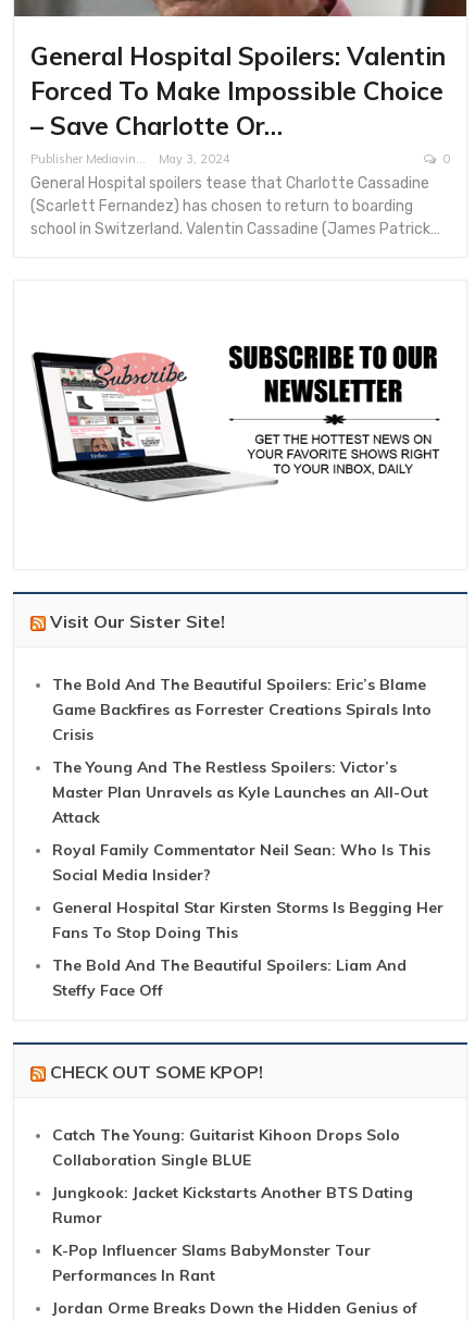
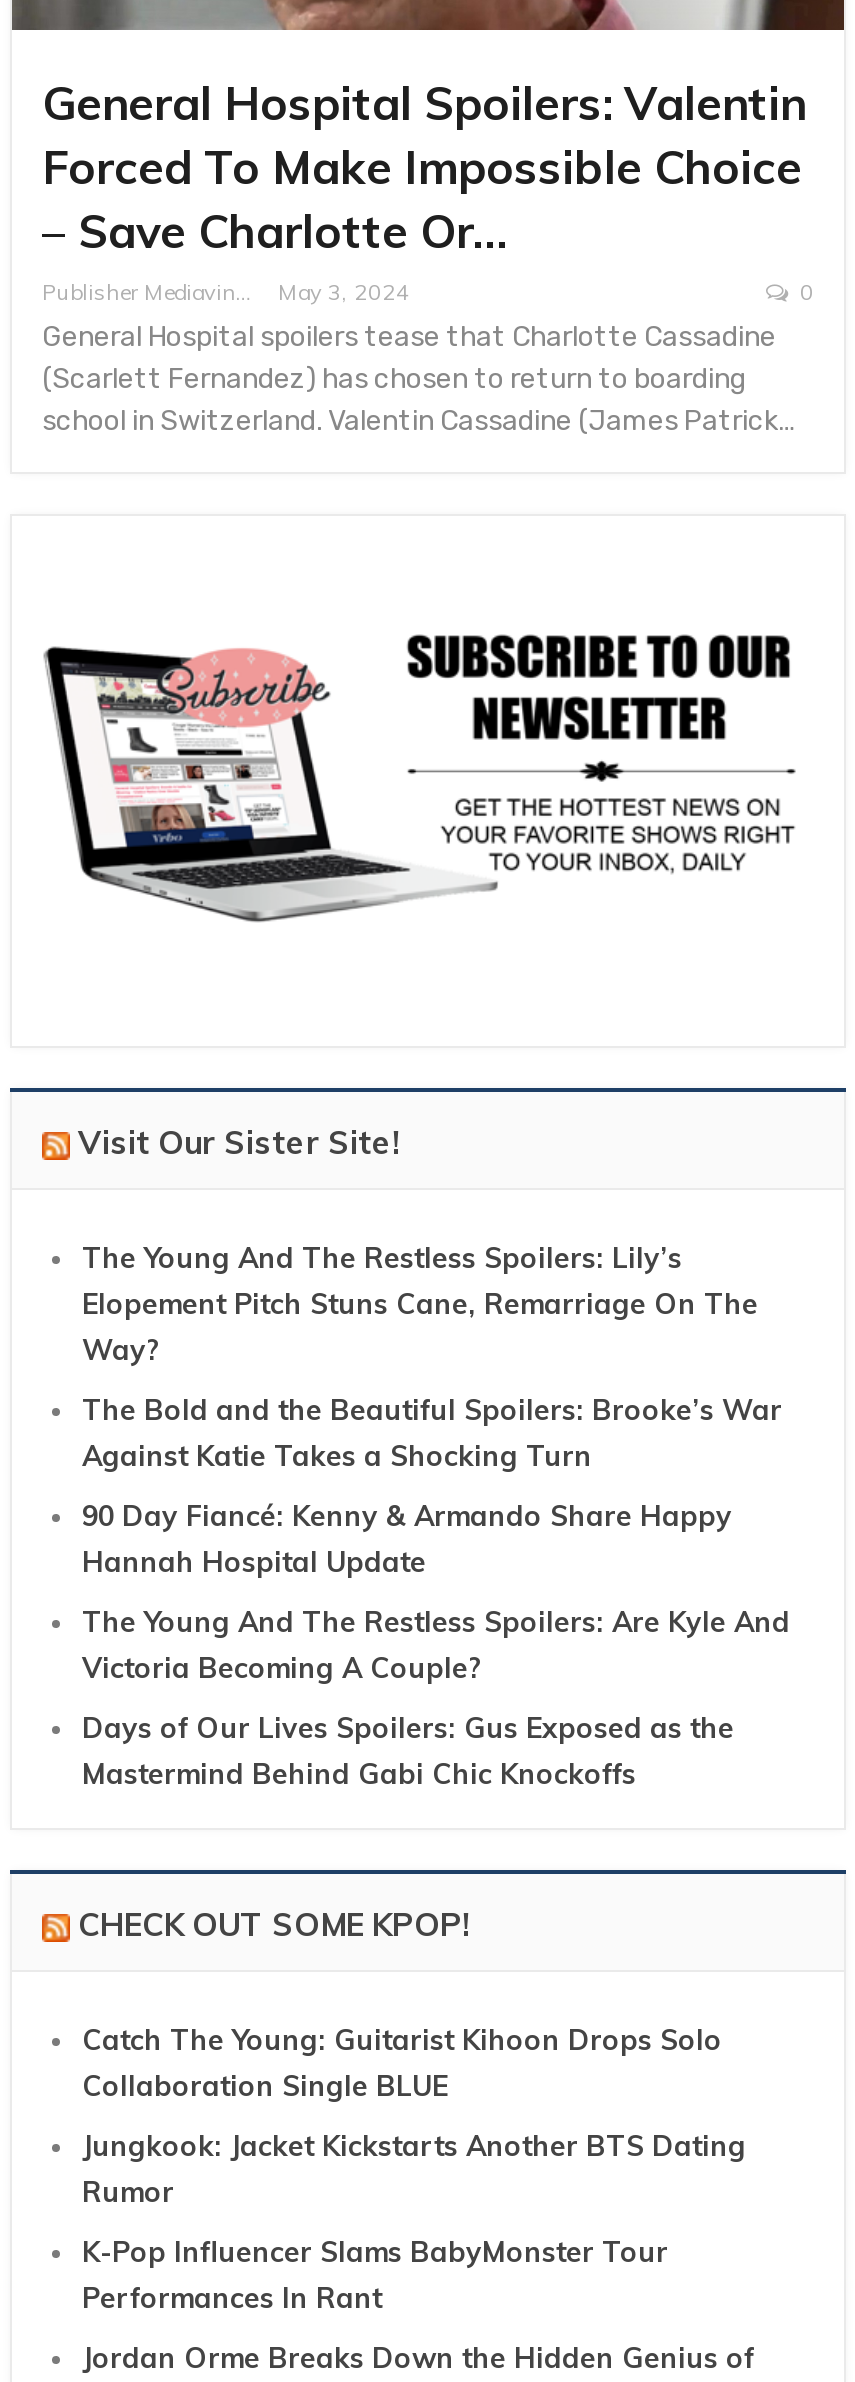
- The Bold And The Beautiful Spoilers: Eric’s Blame
- Game Backfires as Forrester Creations Spirals Into
- Crisis
+ The Young And The Restless Spoilers: Lily’s
+ Elopement Pitch Stuns Cane, Remarriage On The
+ Way?

- The Young And The Restless Spoilers: Victor’s
- Master Plan Unravels as Kyle Launches an All-Out
- Attack
+ The Bold and the Beautiful Spoilers: Brooke’s War
+ Against Katie Takes a Shocking Turn

- Royal Family Commentator Neil Sean: Who Is This
- Social Media Insider?
+ 90 Day Fiancé: Kenny & Armando Share Happy
+ Hannah Hospital Update

- General Hospital Star Kirsten Storms Is Begging Her
- Fans To Stop Doing This
+ The Young And The Restless Spoilers: Are Kyle And
+ Victoria Becoming A Couple?

- The Bold And The Beautiful Spoilers: Liam And
- Steffy Face Off
+ Days of Our Lives Spoilers: Gus Exposed as the
+ Mastermind Behind Gabi Chic Knockoffs
